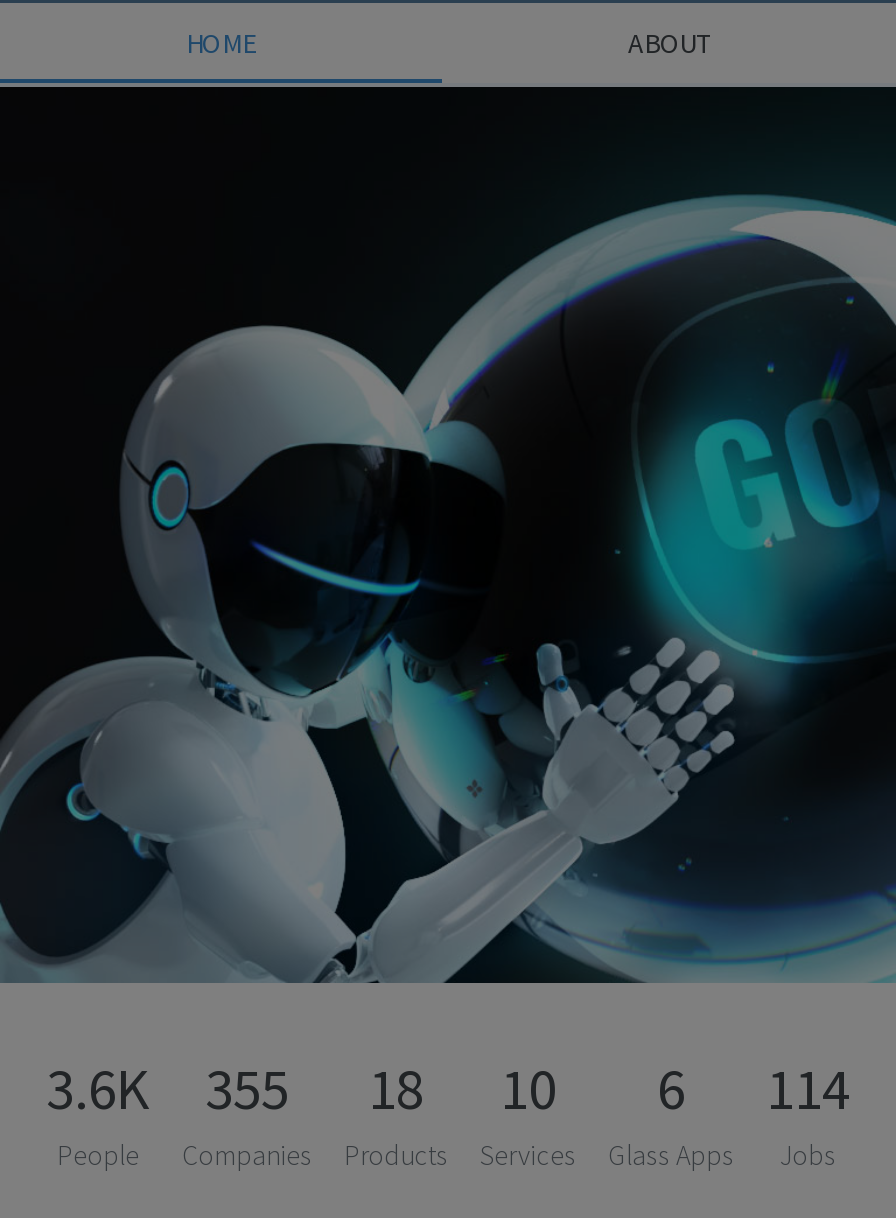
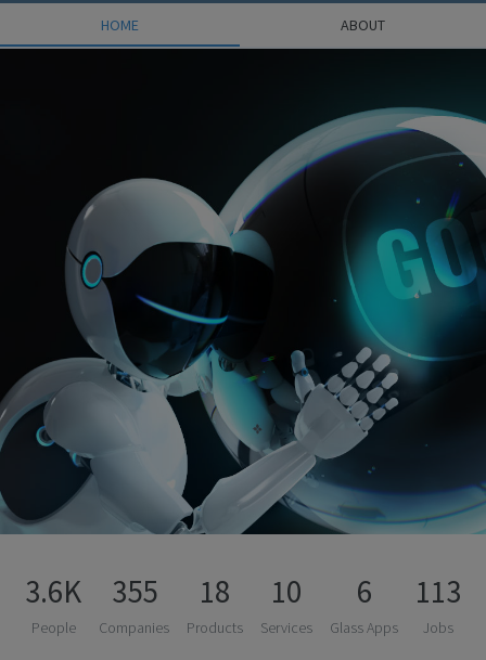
- 3.6K 355 18 10 6 114
+ 3.6K 355 18 10 6 113
